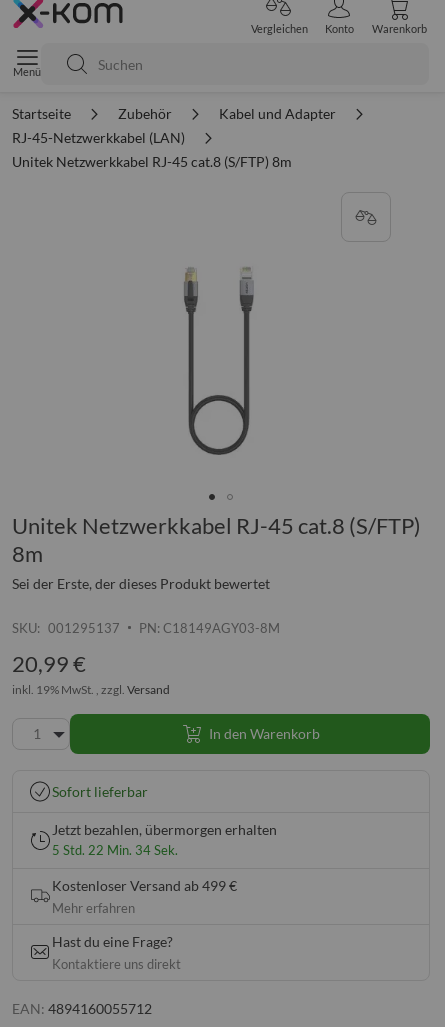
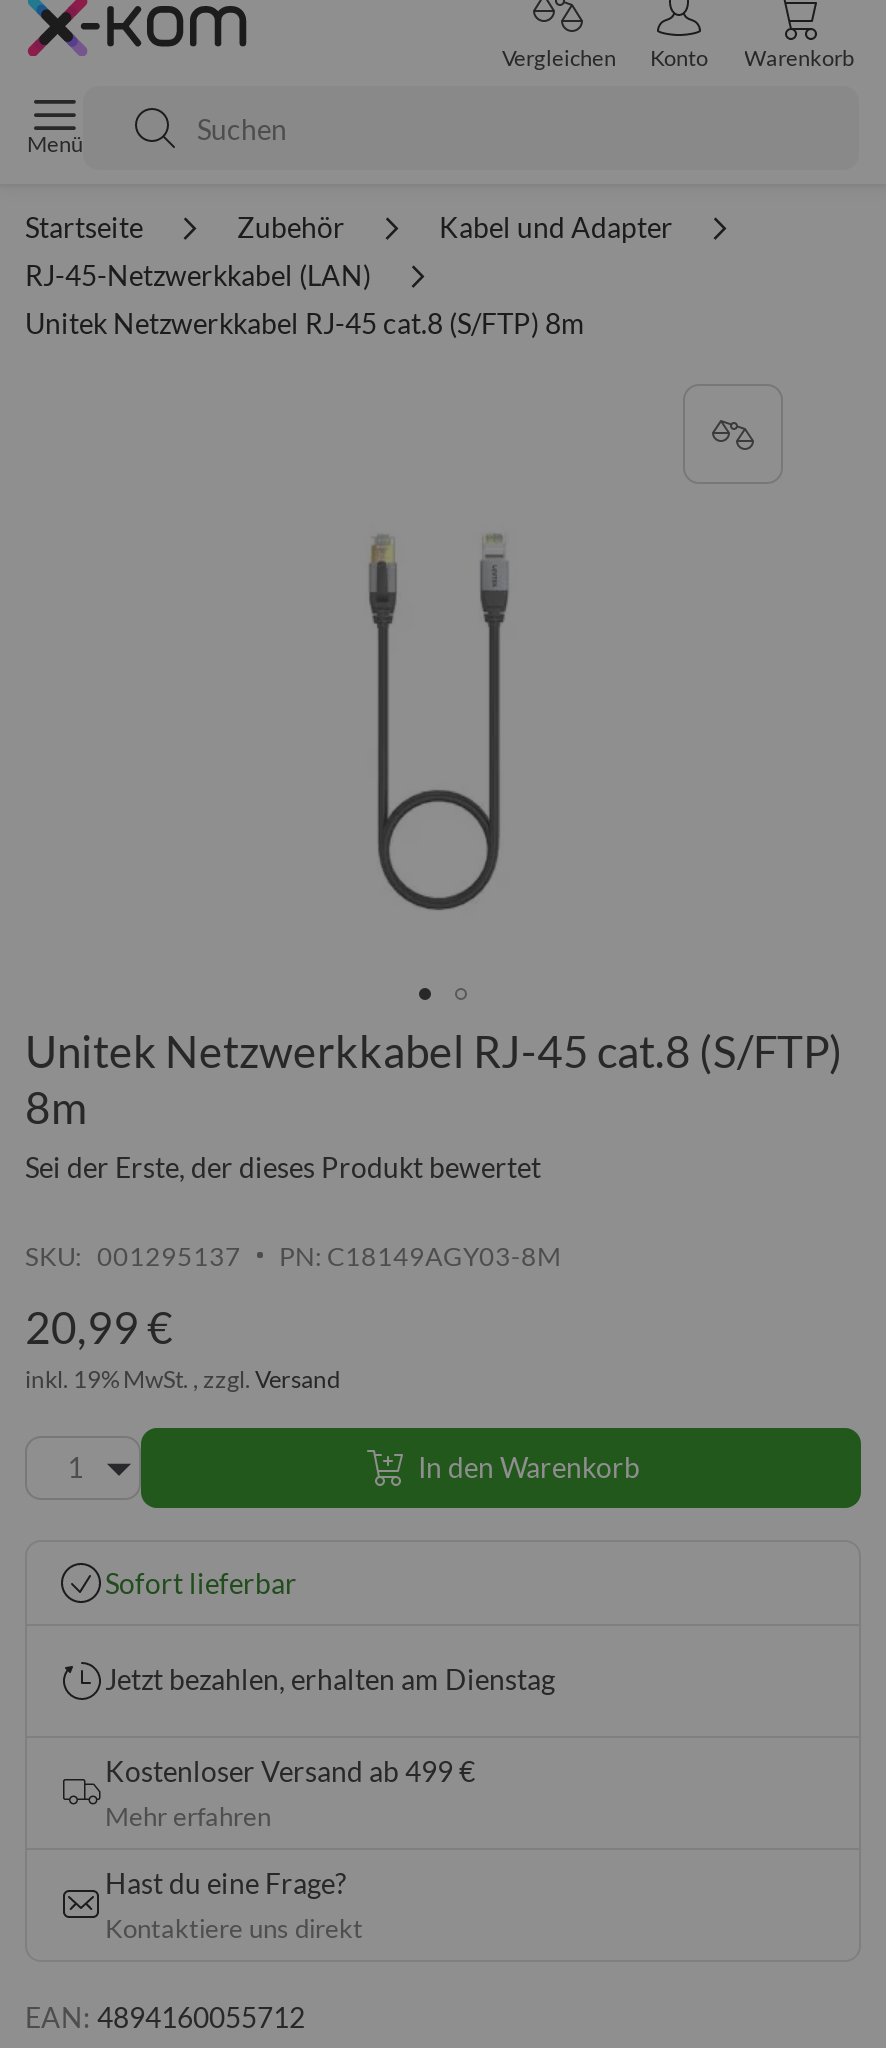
- Jetzt bezahlen, übermorgen erhalten
- 5 Std. 22 Min. 34 Sek.
+ Jetzt bezahlen, erhalten am Dienstag
